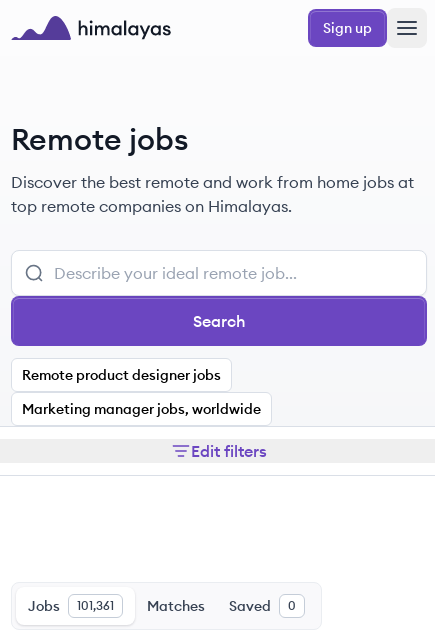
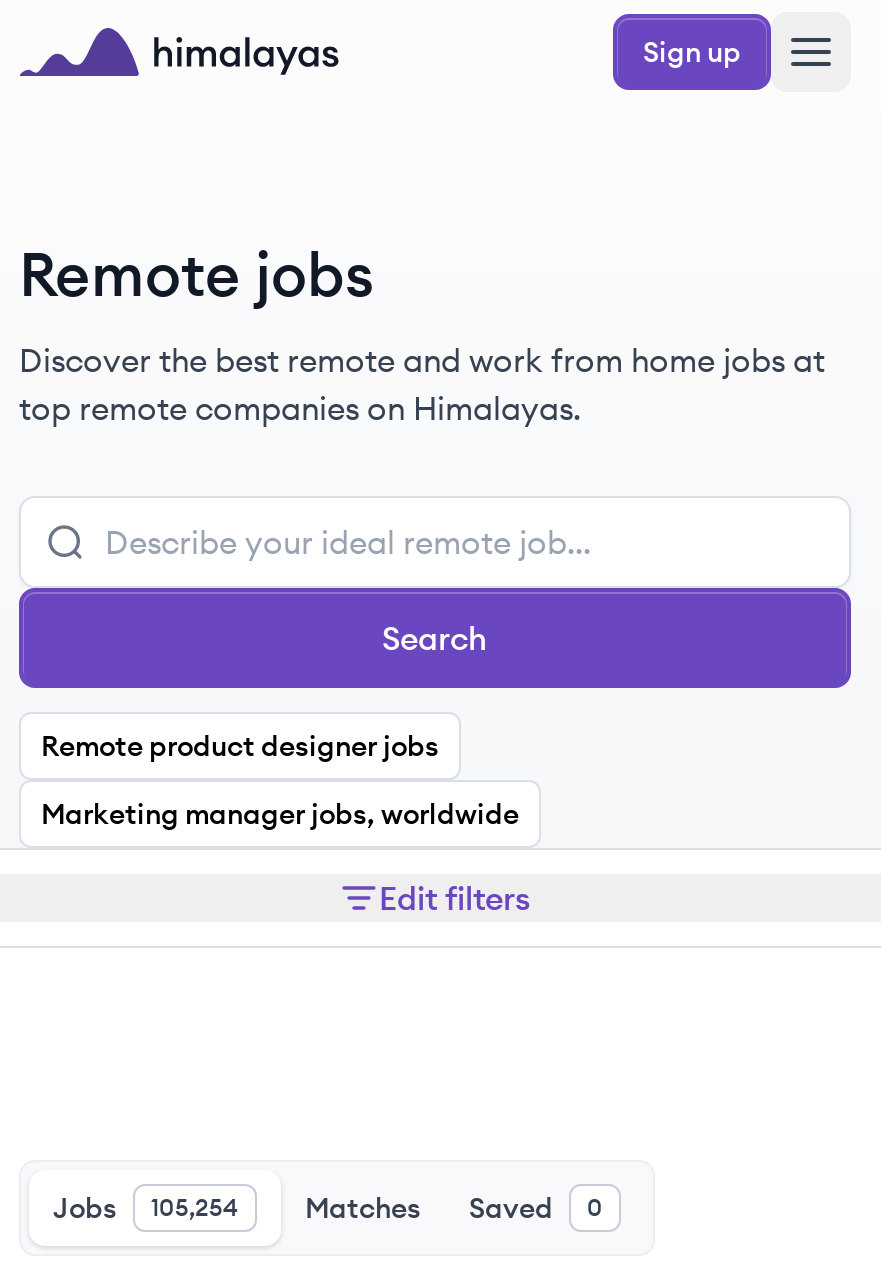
- Jobs 101,361
+ Jobs 105,254
